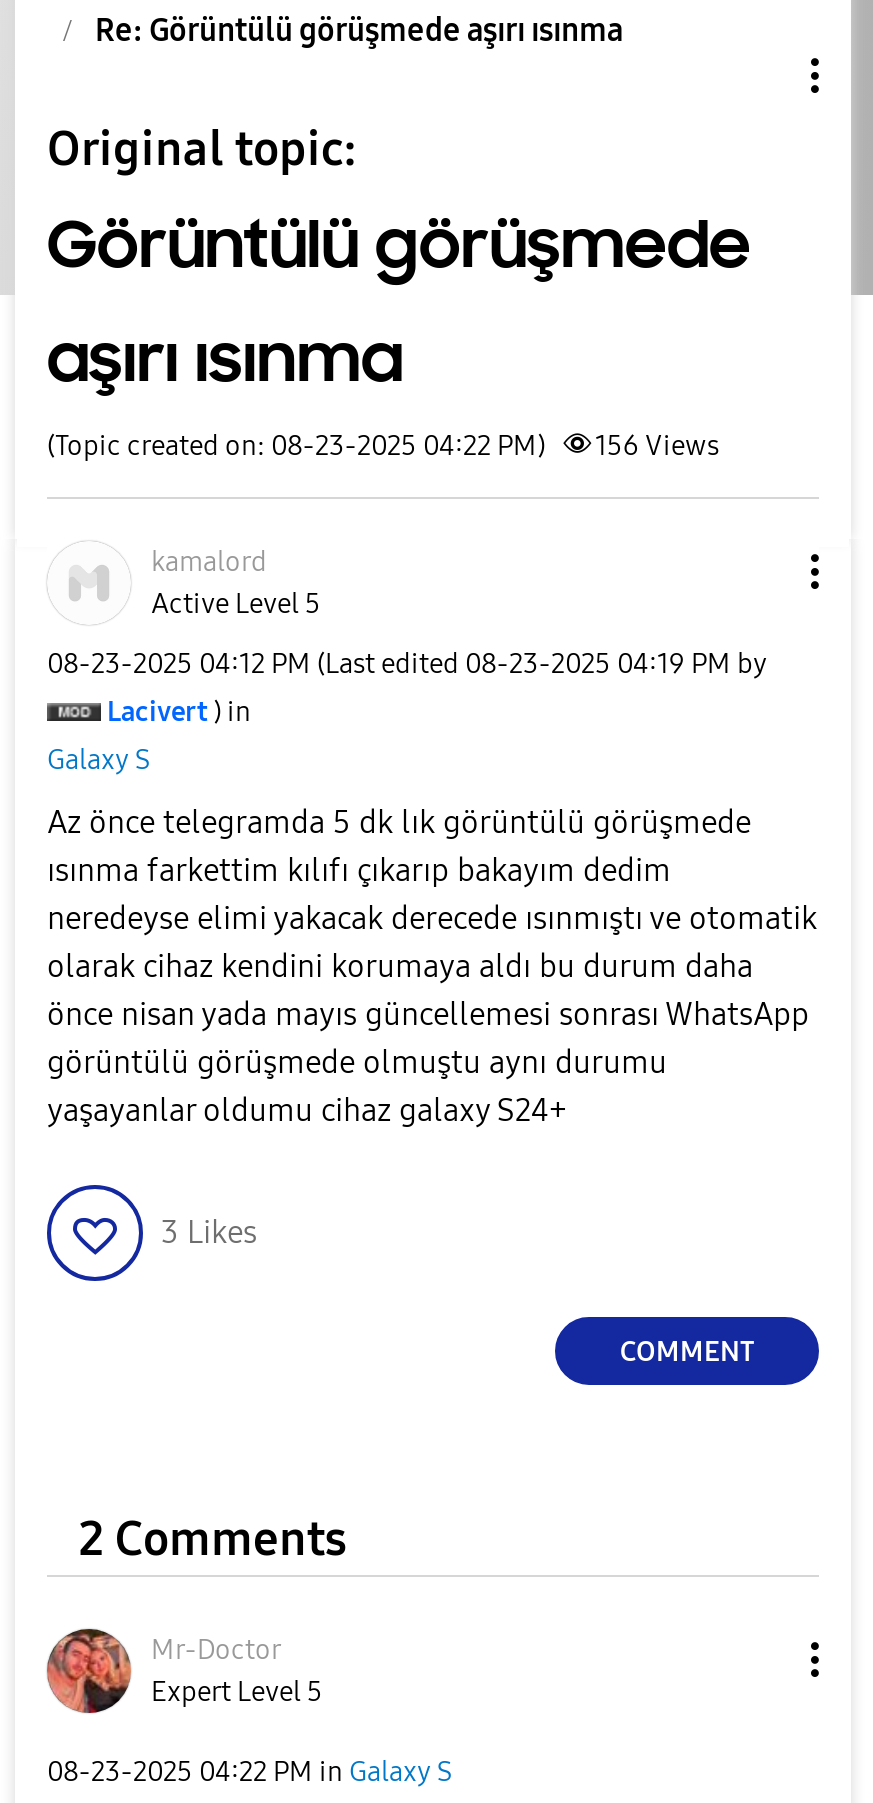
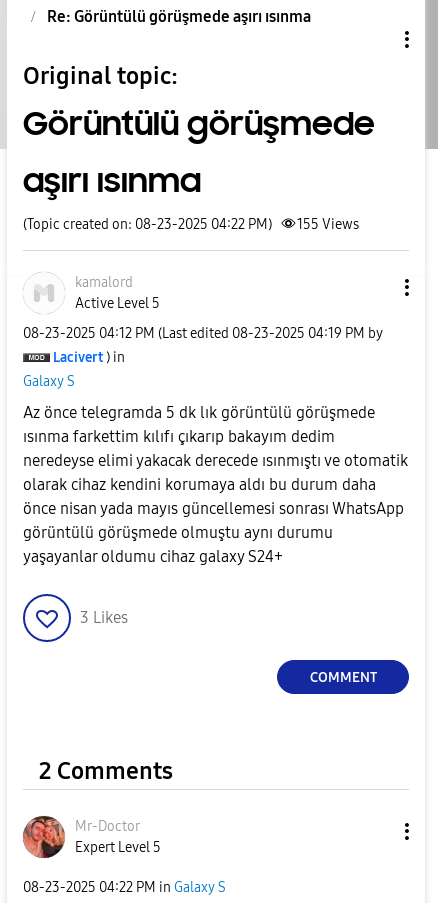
- (Topic created on: 08-23-2025 04:22 PM) 156 Views
+ (Topic created on: 08-23-2025 04:22 PM) 155 Views
